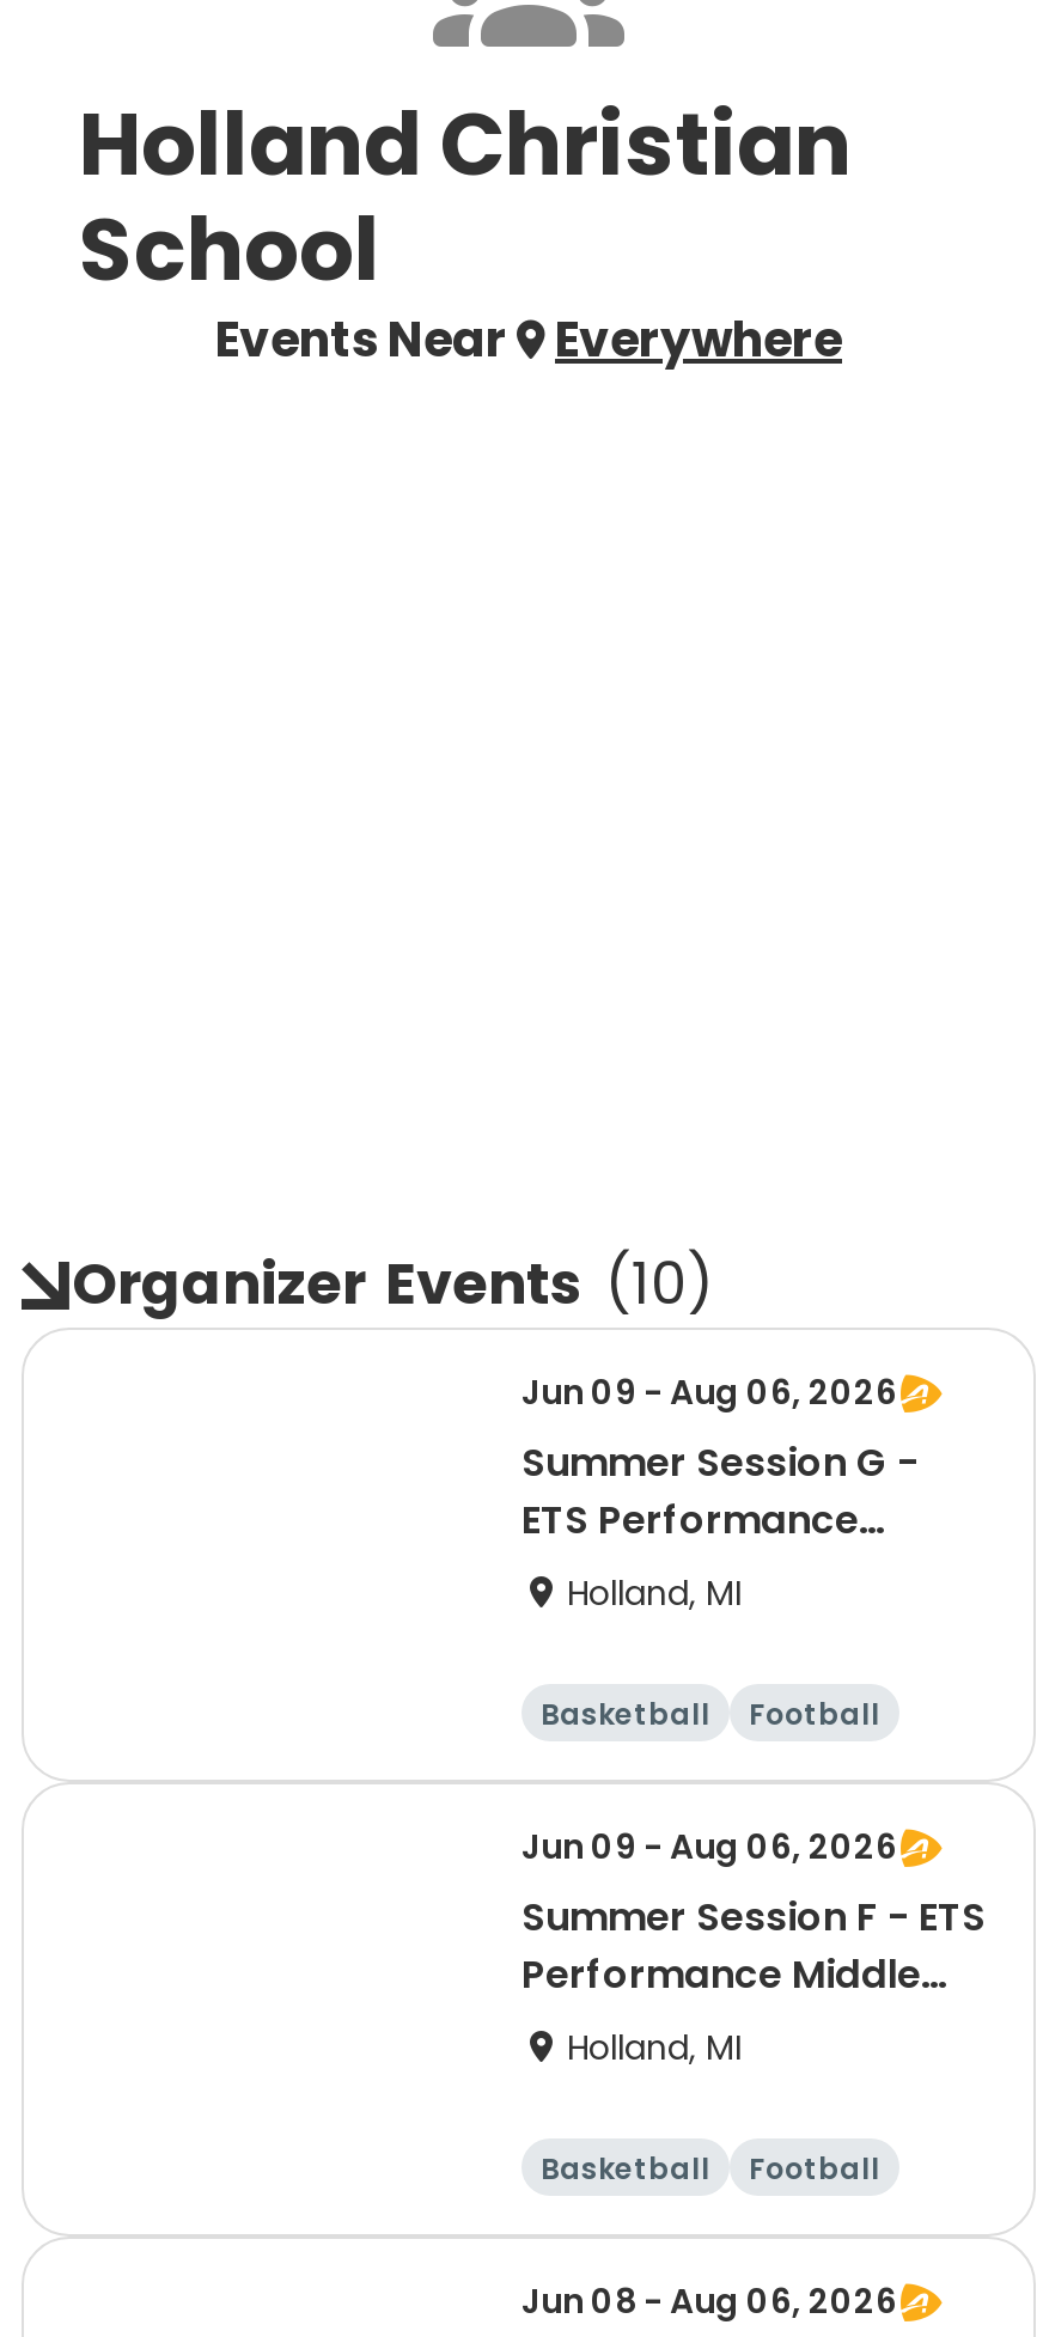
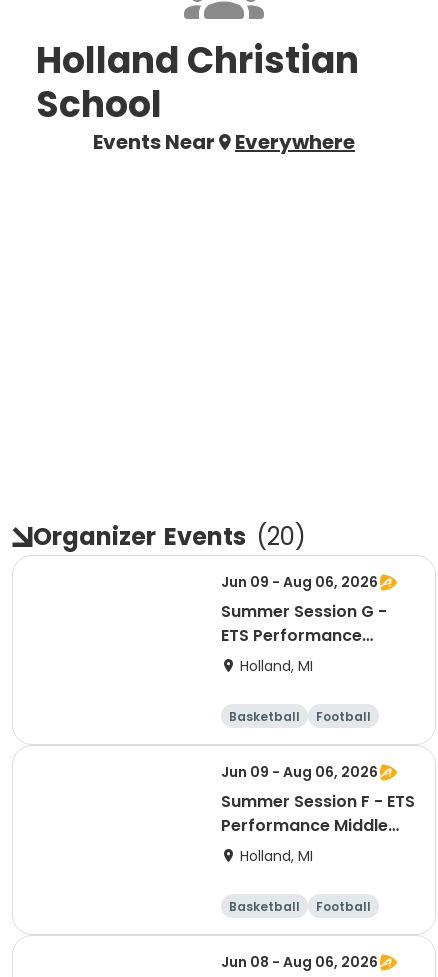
- Organizer Events (10)
+ Organizer Events (20)
